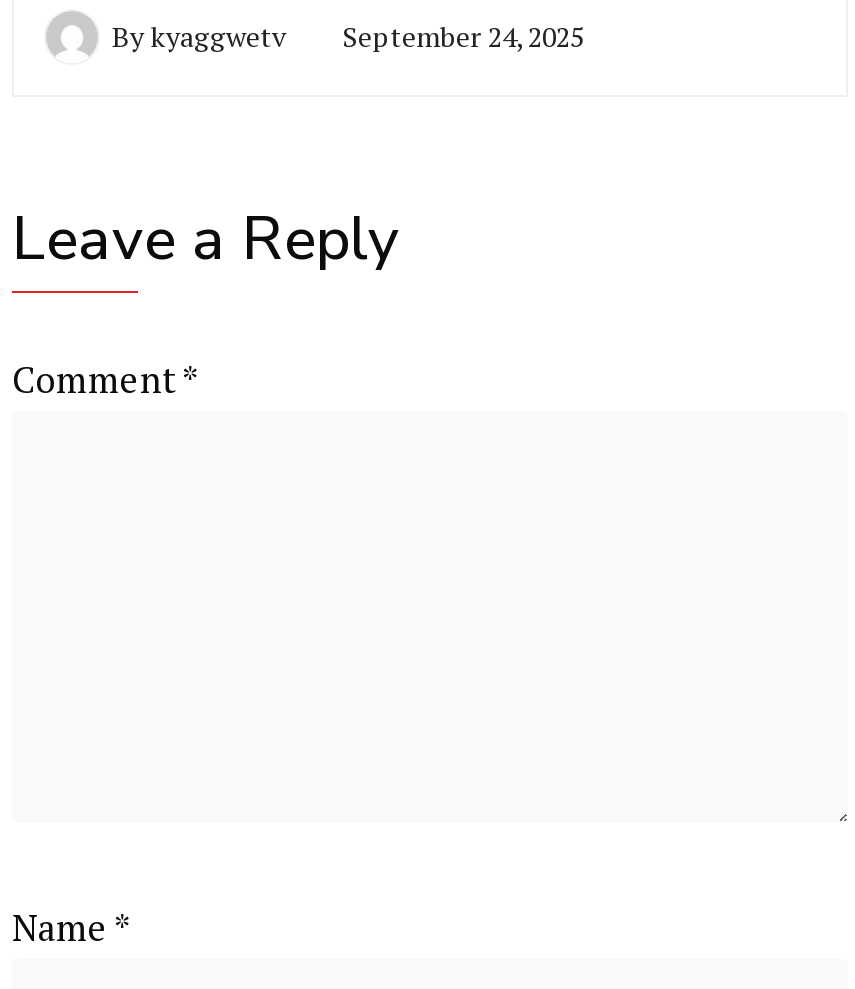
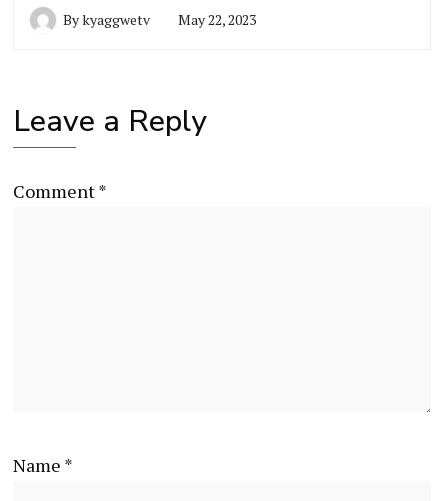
- Bykyaggwetv September 24, 2025
+ Bykyaggwetv May 22, 2023
